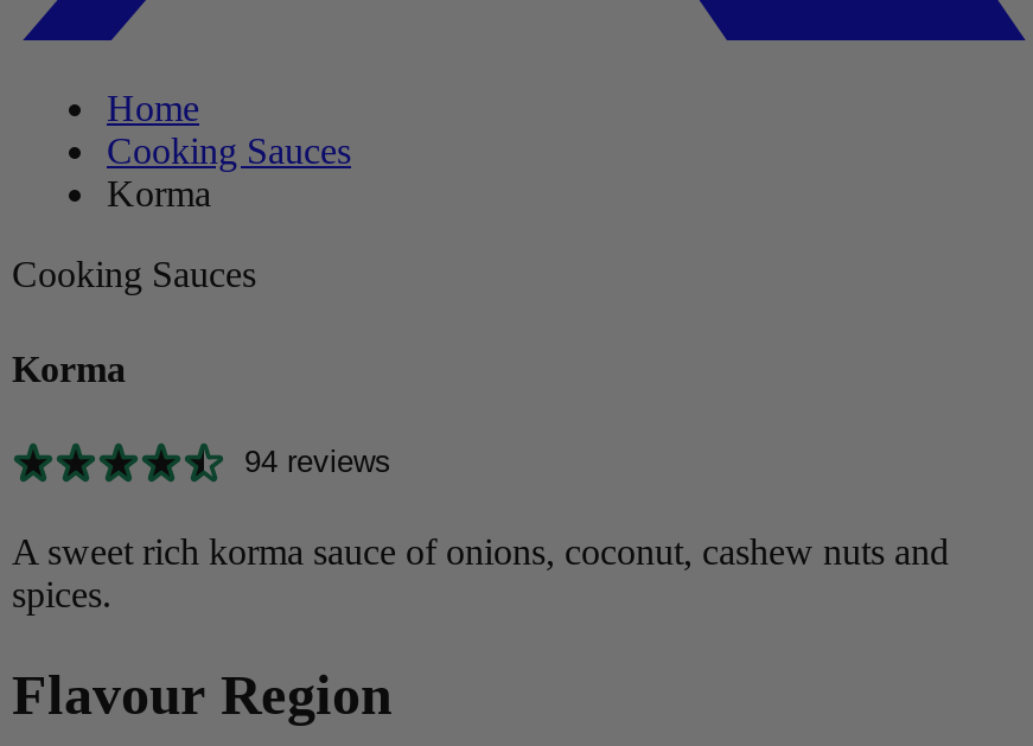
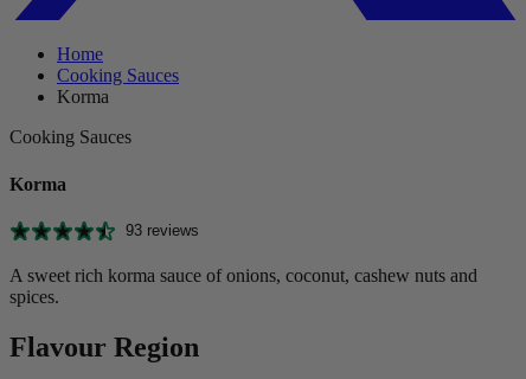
- 94 reviews
+ 93 reviews
